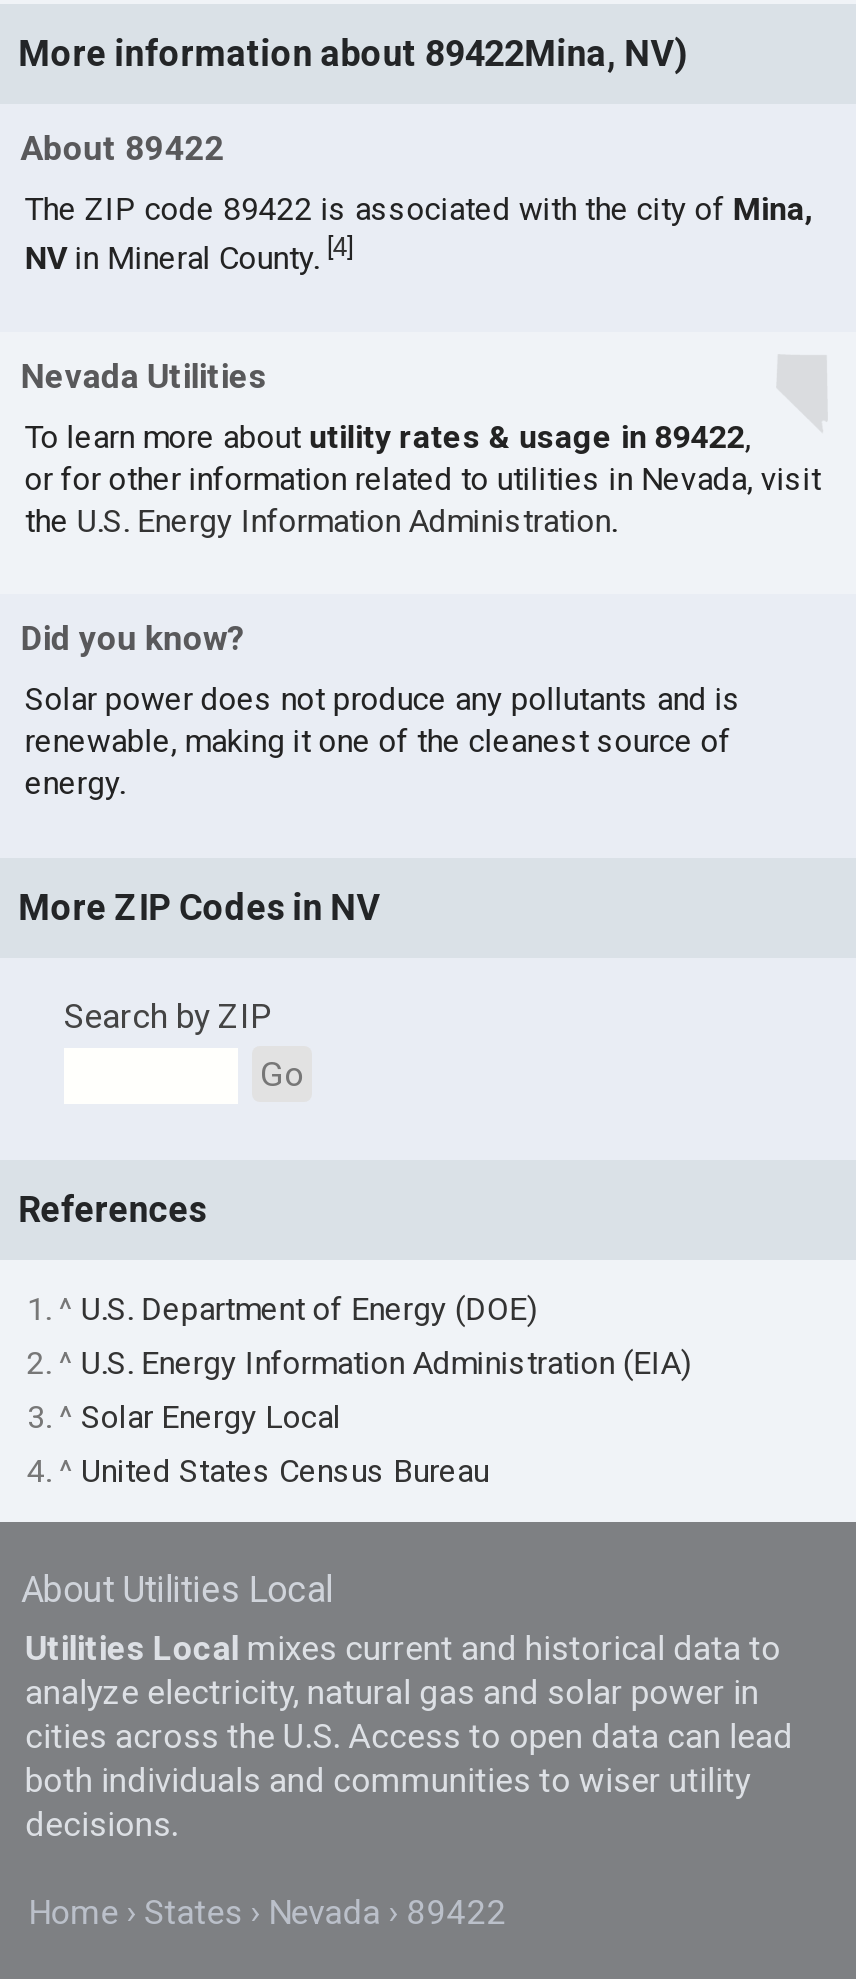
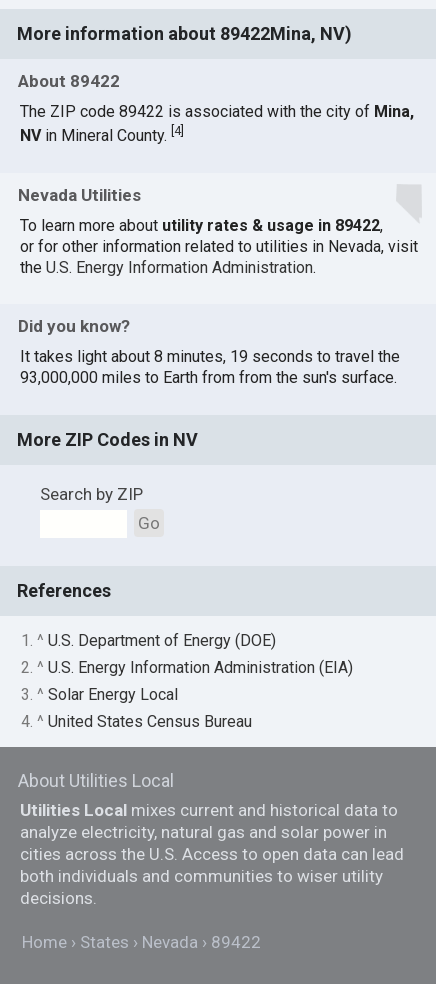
- Solar power does not produce any pollutants and is
- renewable, making it one of the cleanest source of
- energy.
+ It takes light about 8 minutes, 19 seconds to travel the
+ 93,000,000 miles to Earth from from the sun's surface.
